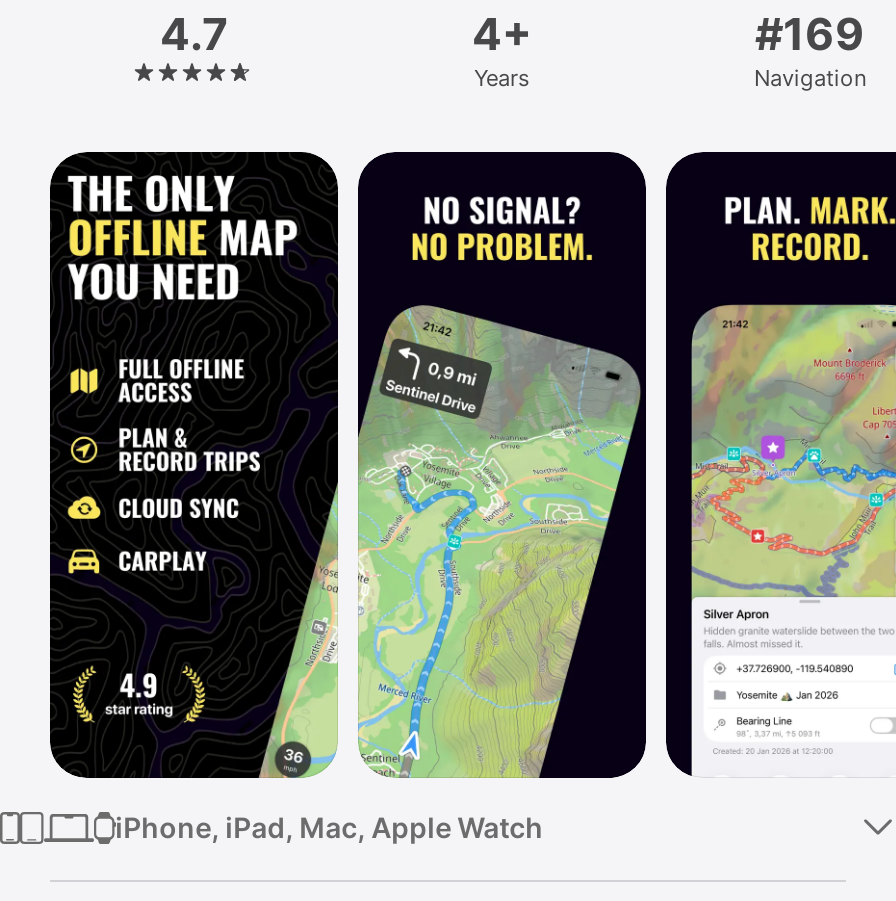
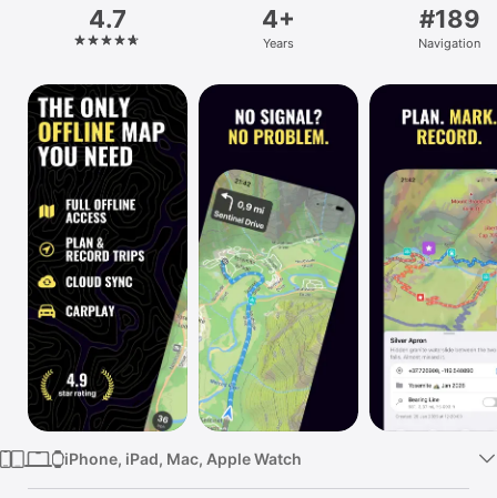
- #169
+ #189
